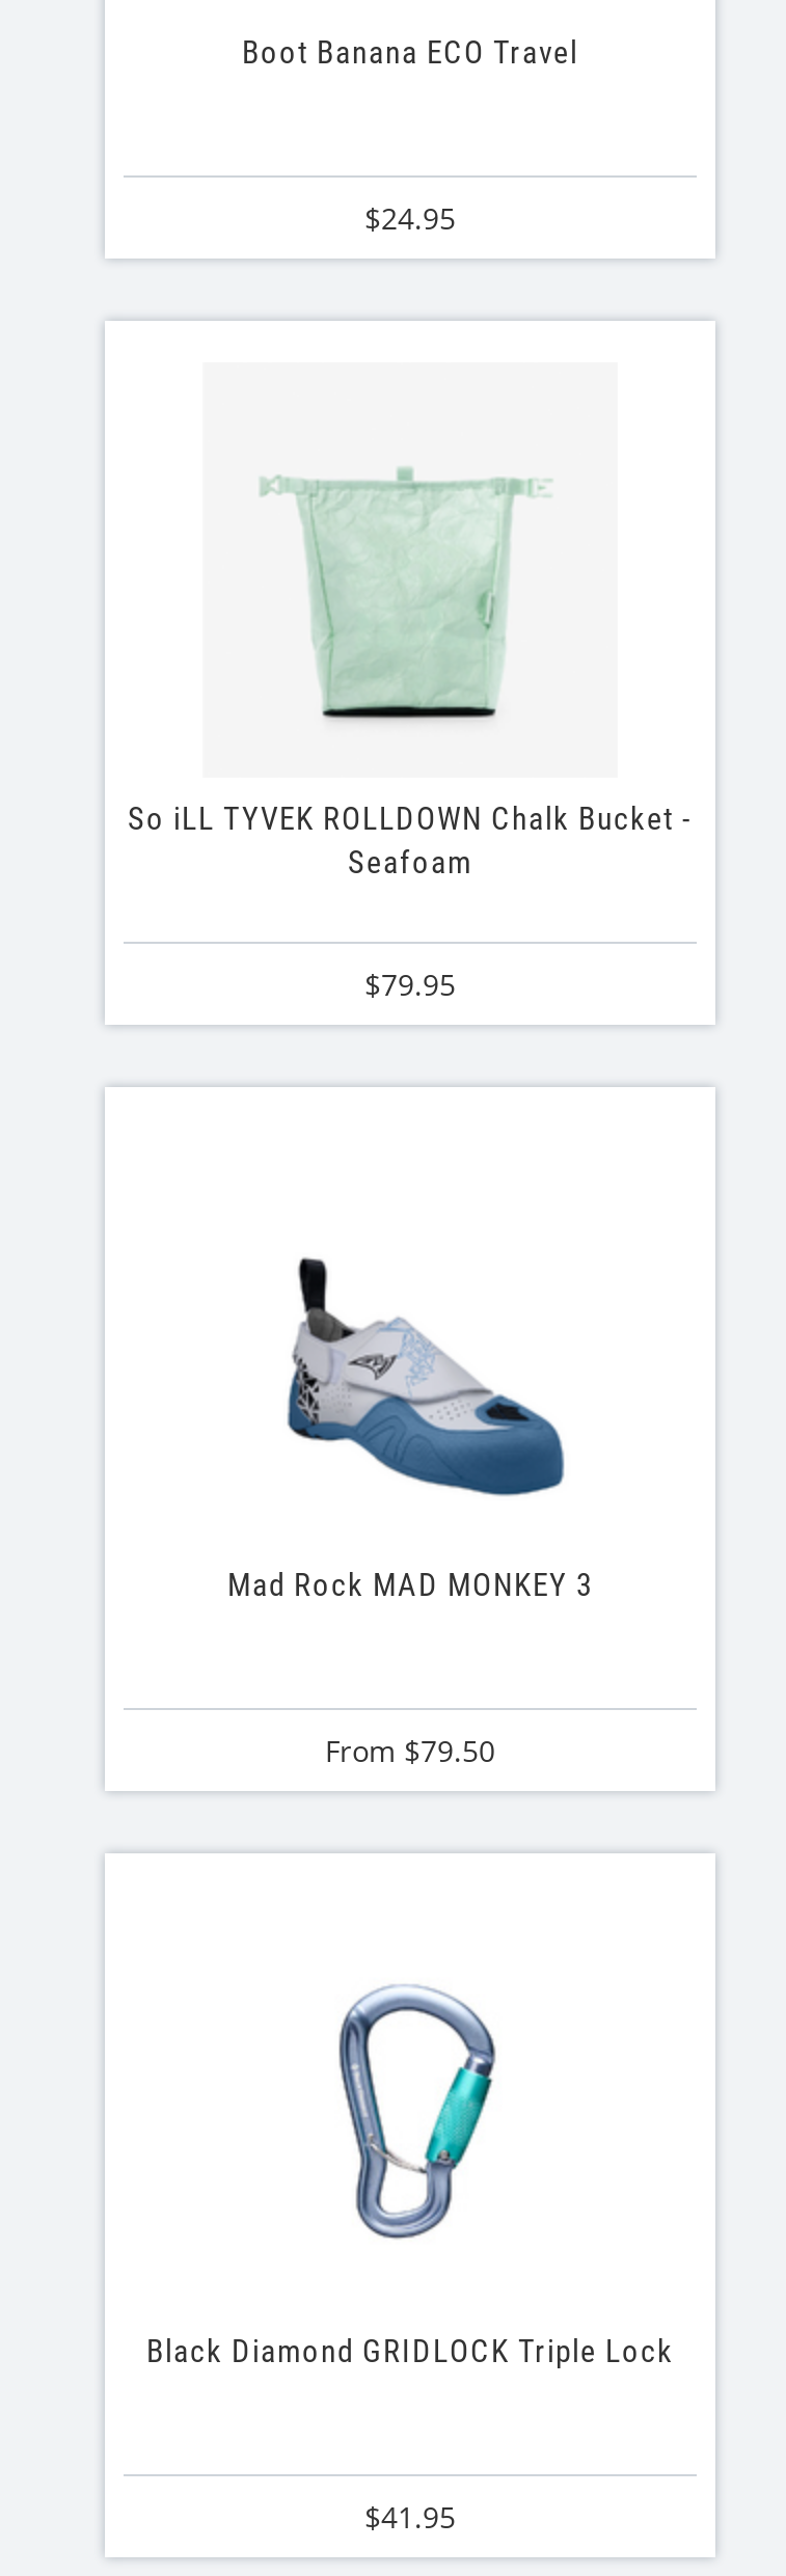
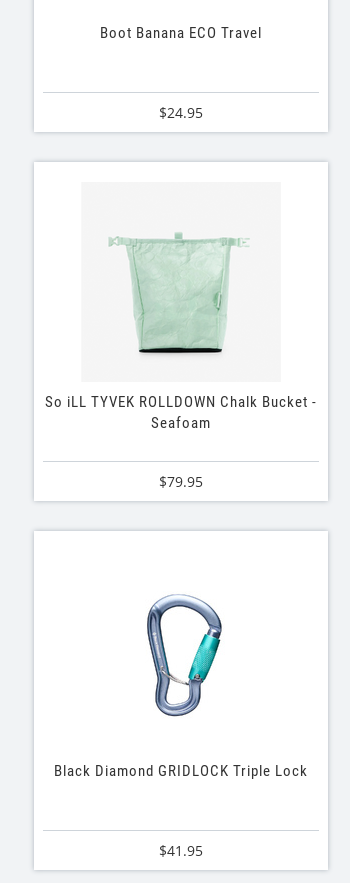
- [image]
- Mad Rock MAD MONKEY 3

- From $79.50
